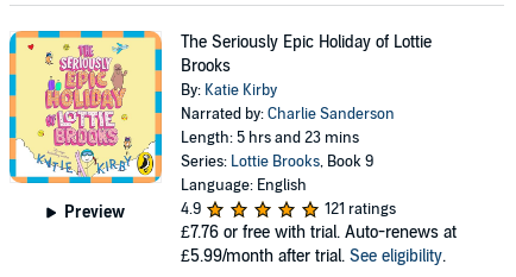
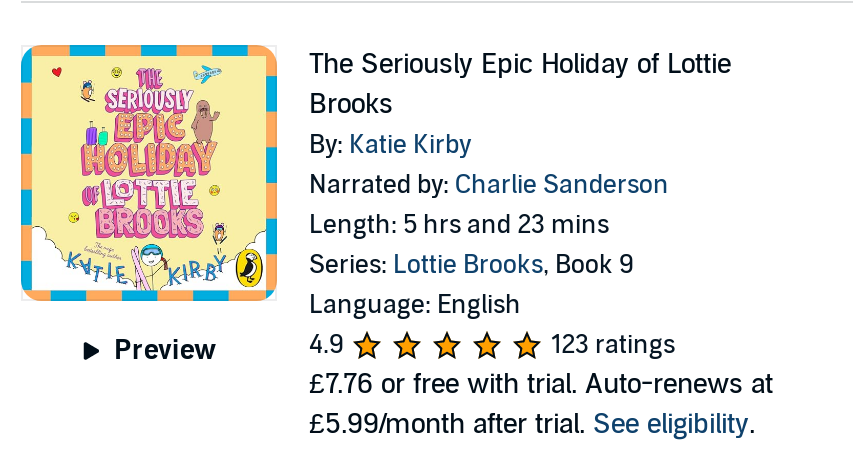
- 121 ratings
+ 123 ratings
